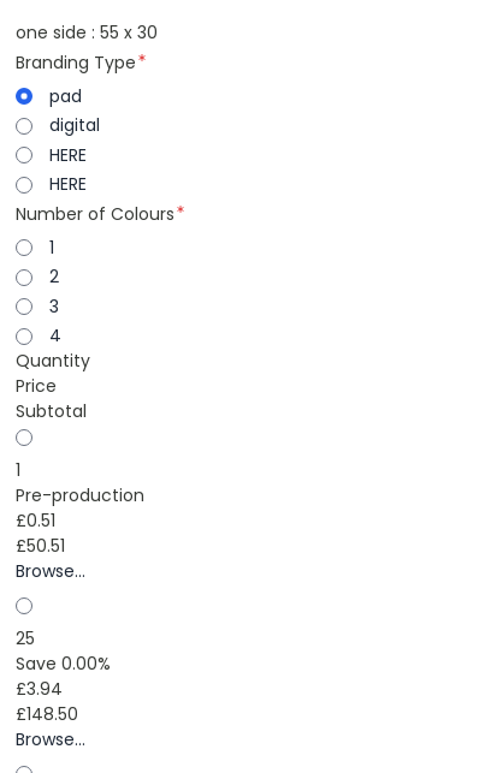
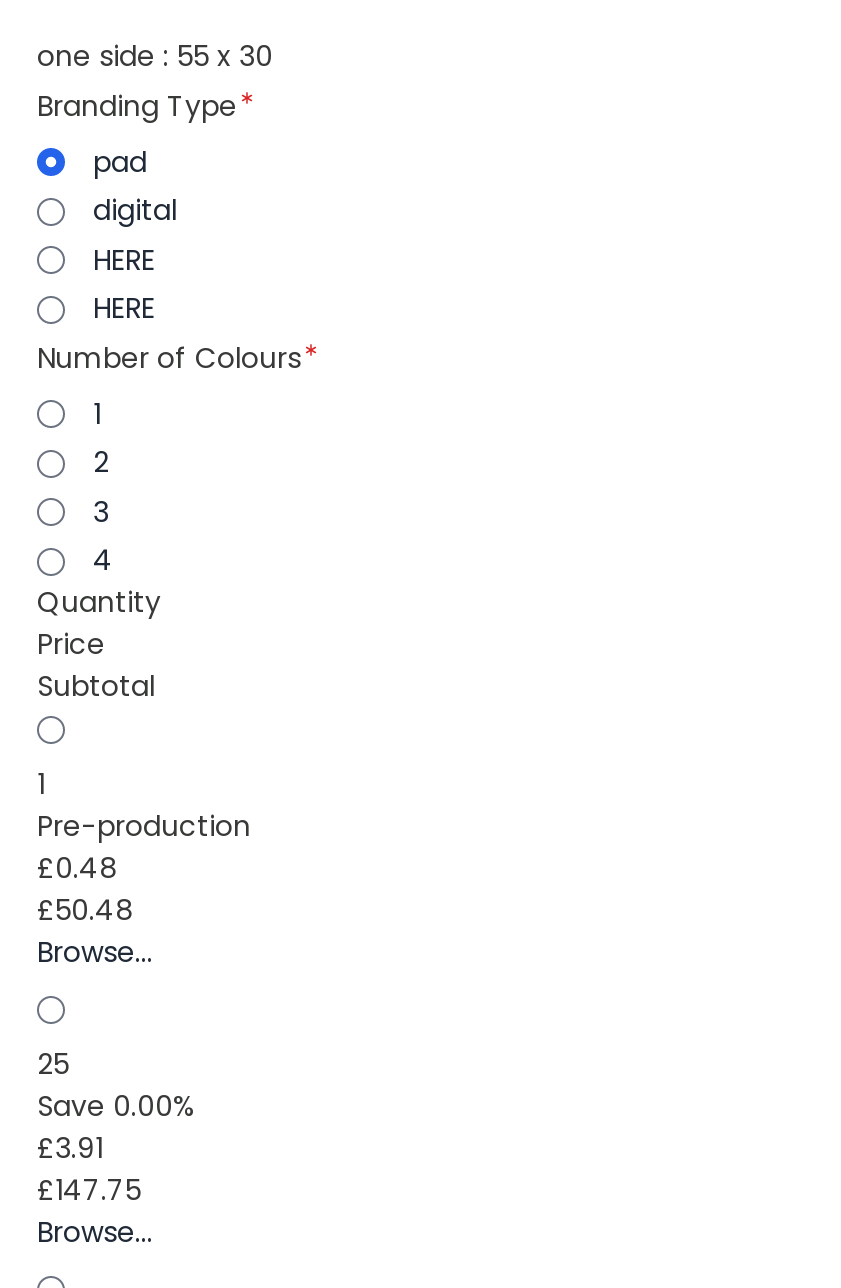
- £0.51
+ £0.48

- £50.51
+ £50.48

- £3.94
+ £3.91

- £148.50
+ £147.75
